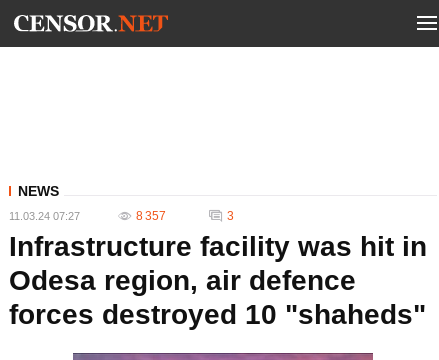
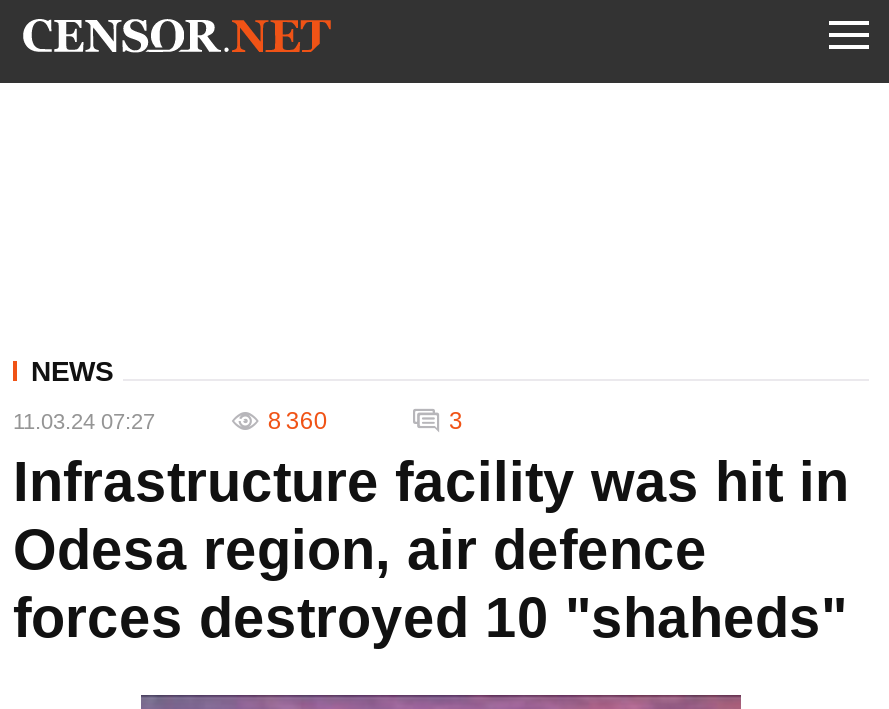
- 8 357
+ 8 360
